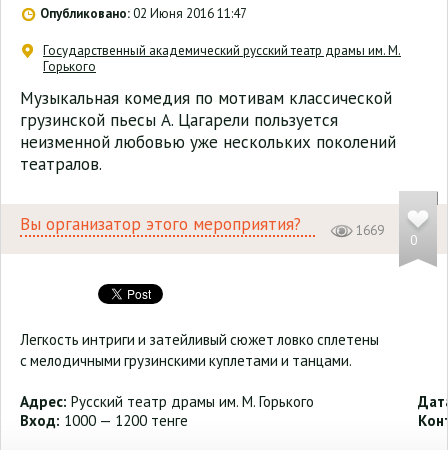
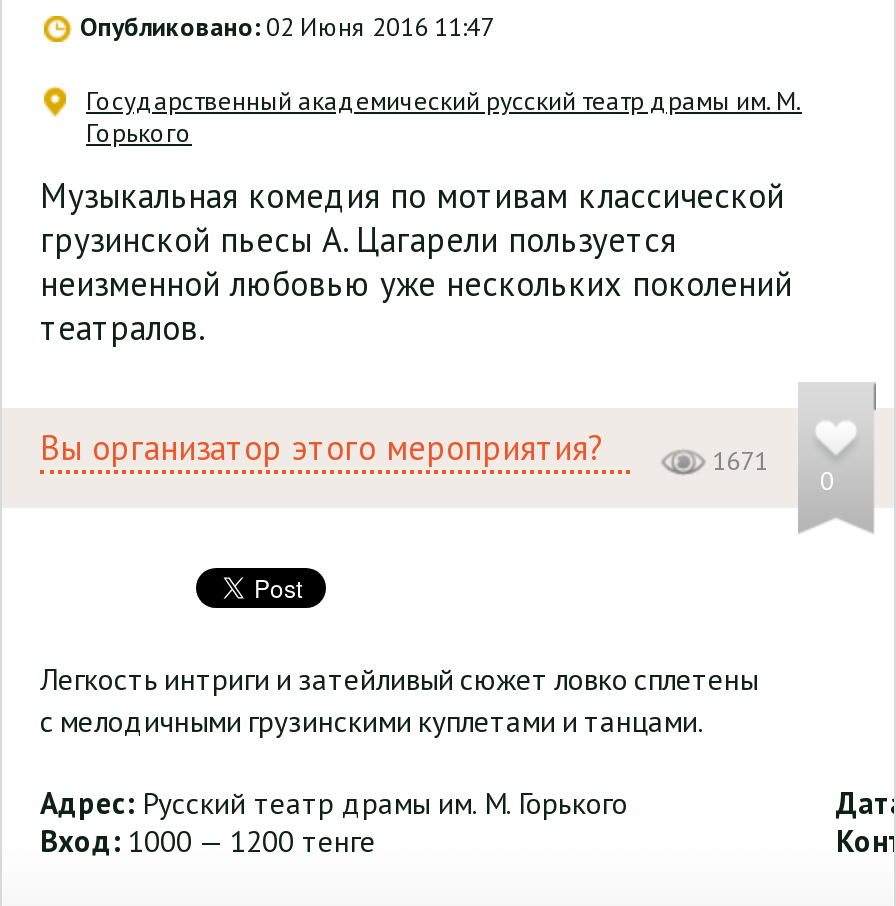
- 1669
+ 1671
